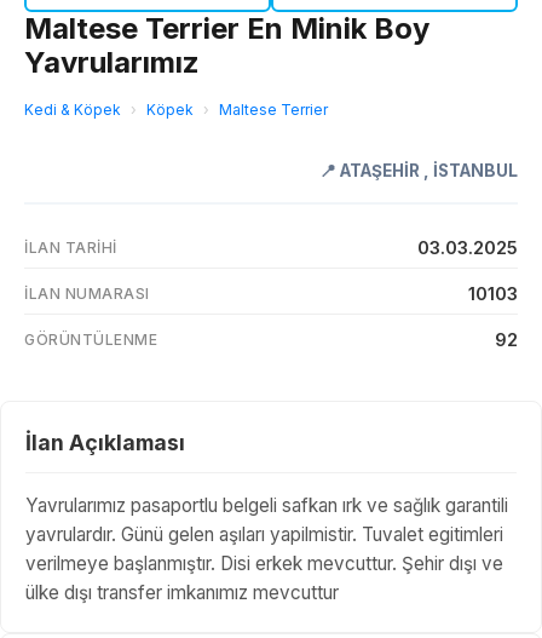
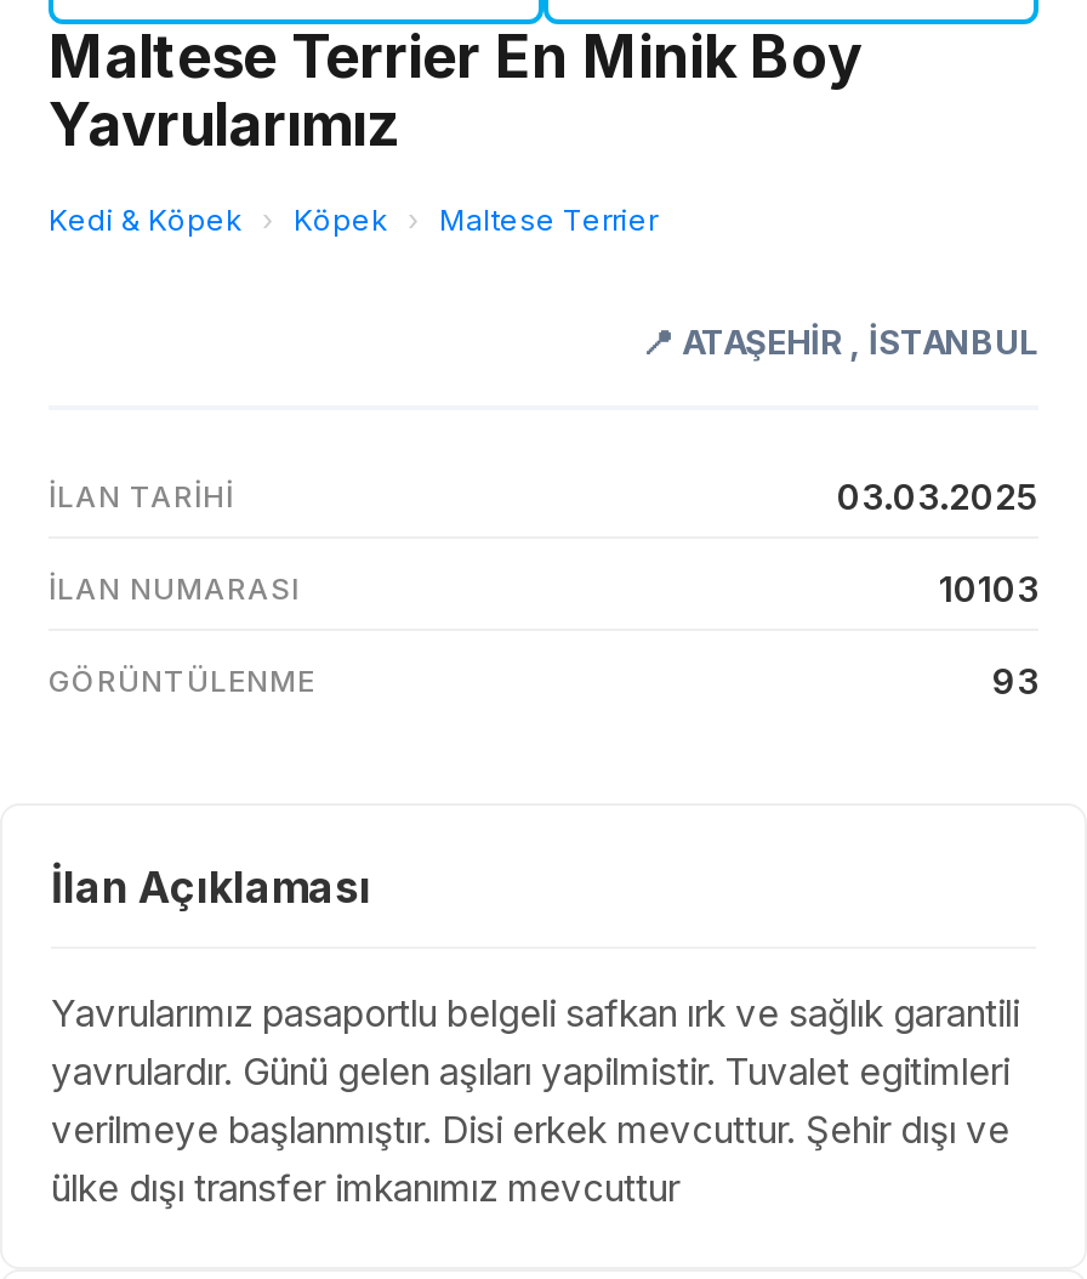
- 92
+ 93
